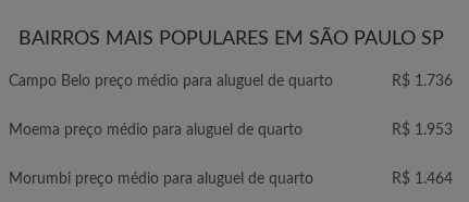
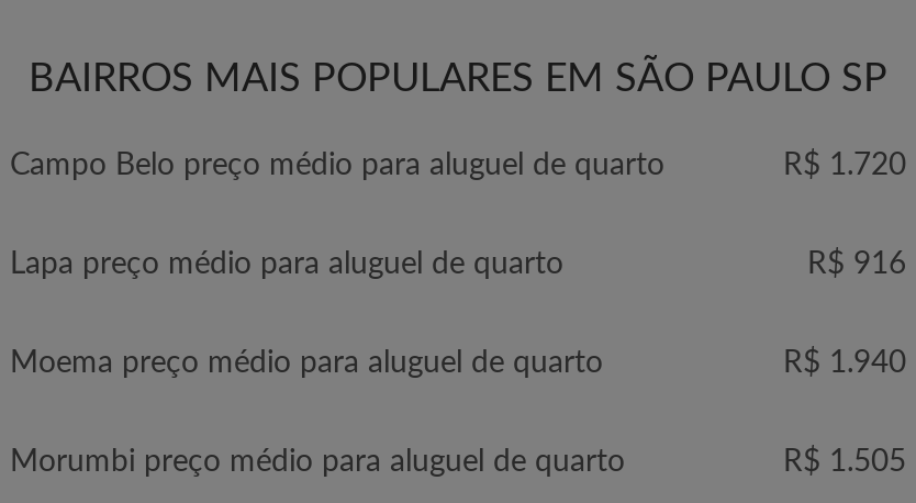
- R$ 1.736
+ R$ 1.720
+ Lapa preço médio para aluguel de quarto
+ R$ 916

- R$ 1.953
+ R$ 1.940

- R$ 1.464
+ R$ 1.505
